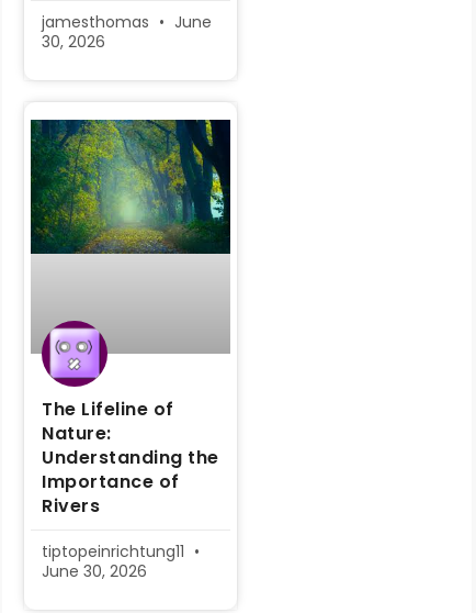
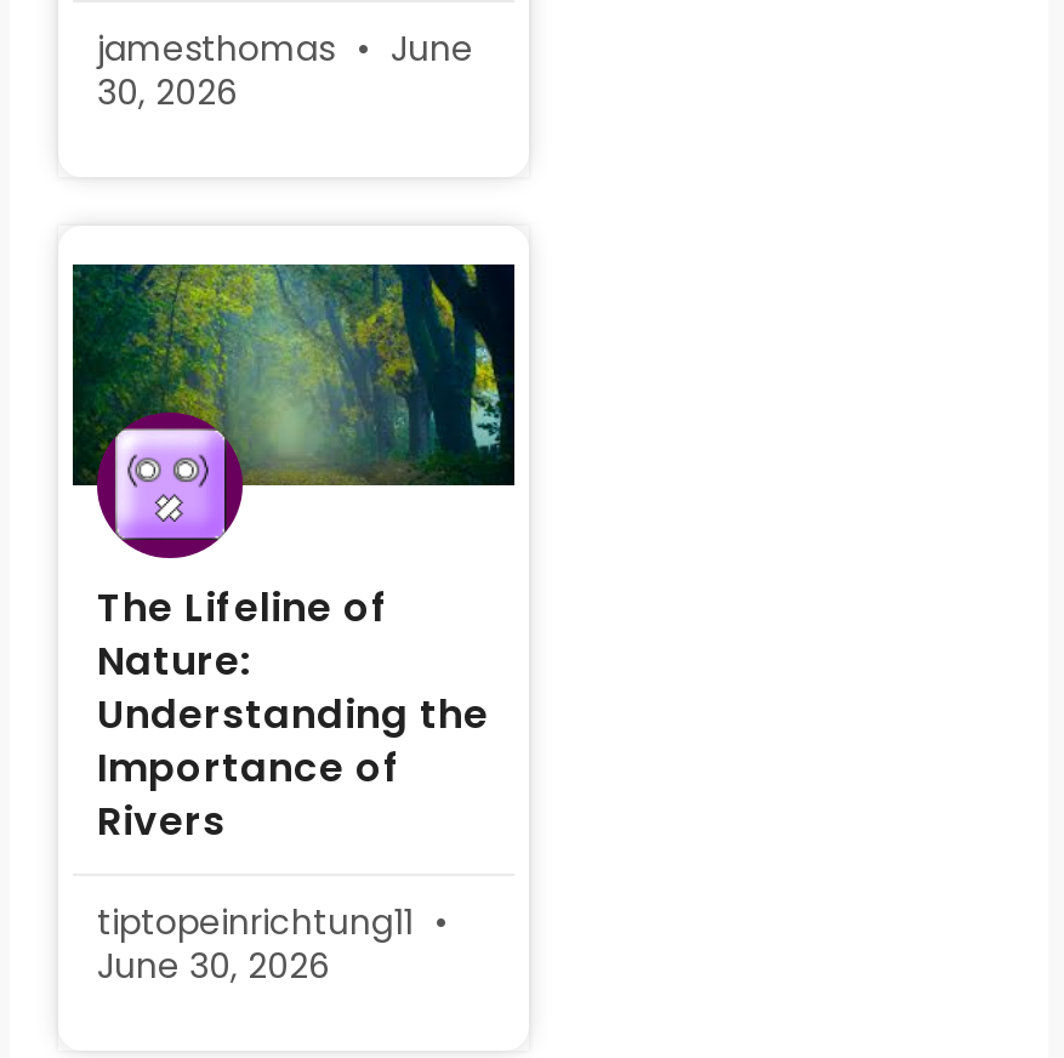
- [image]
+ [image]
